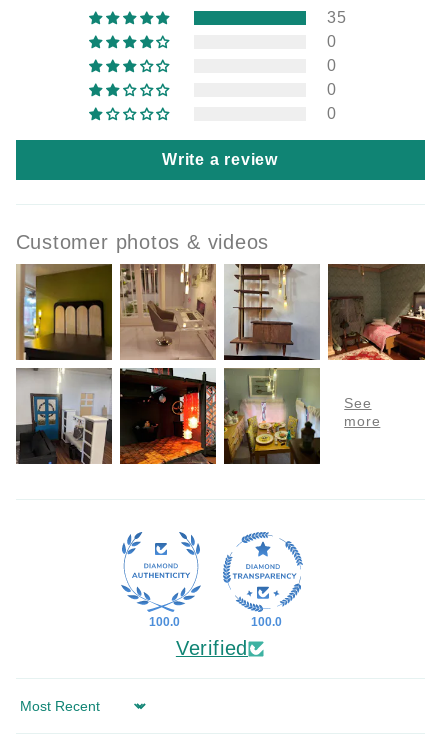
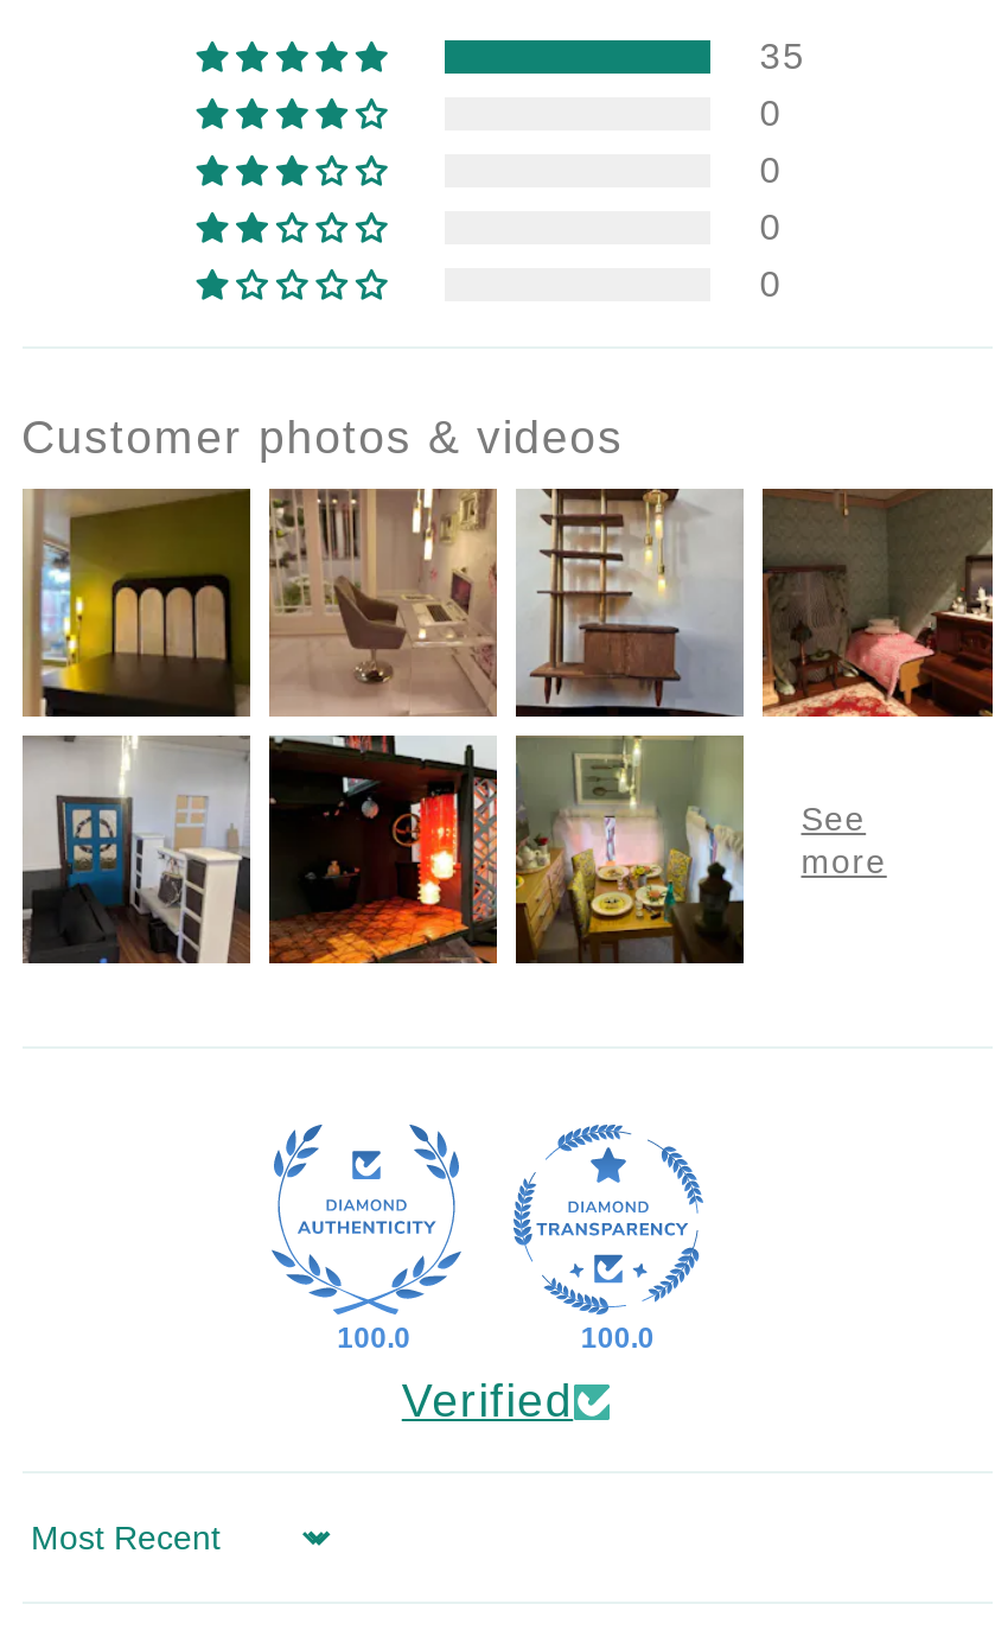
- Write a review
